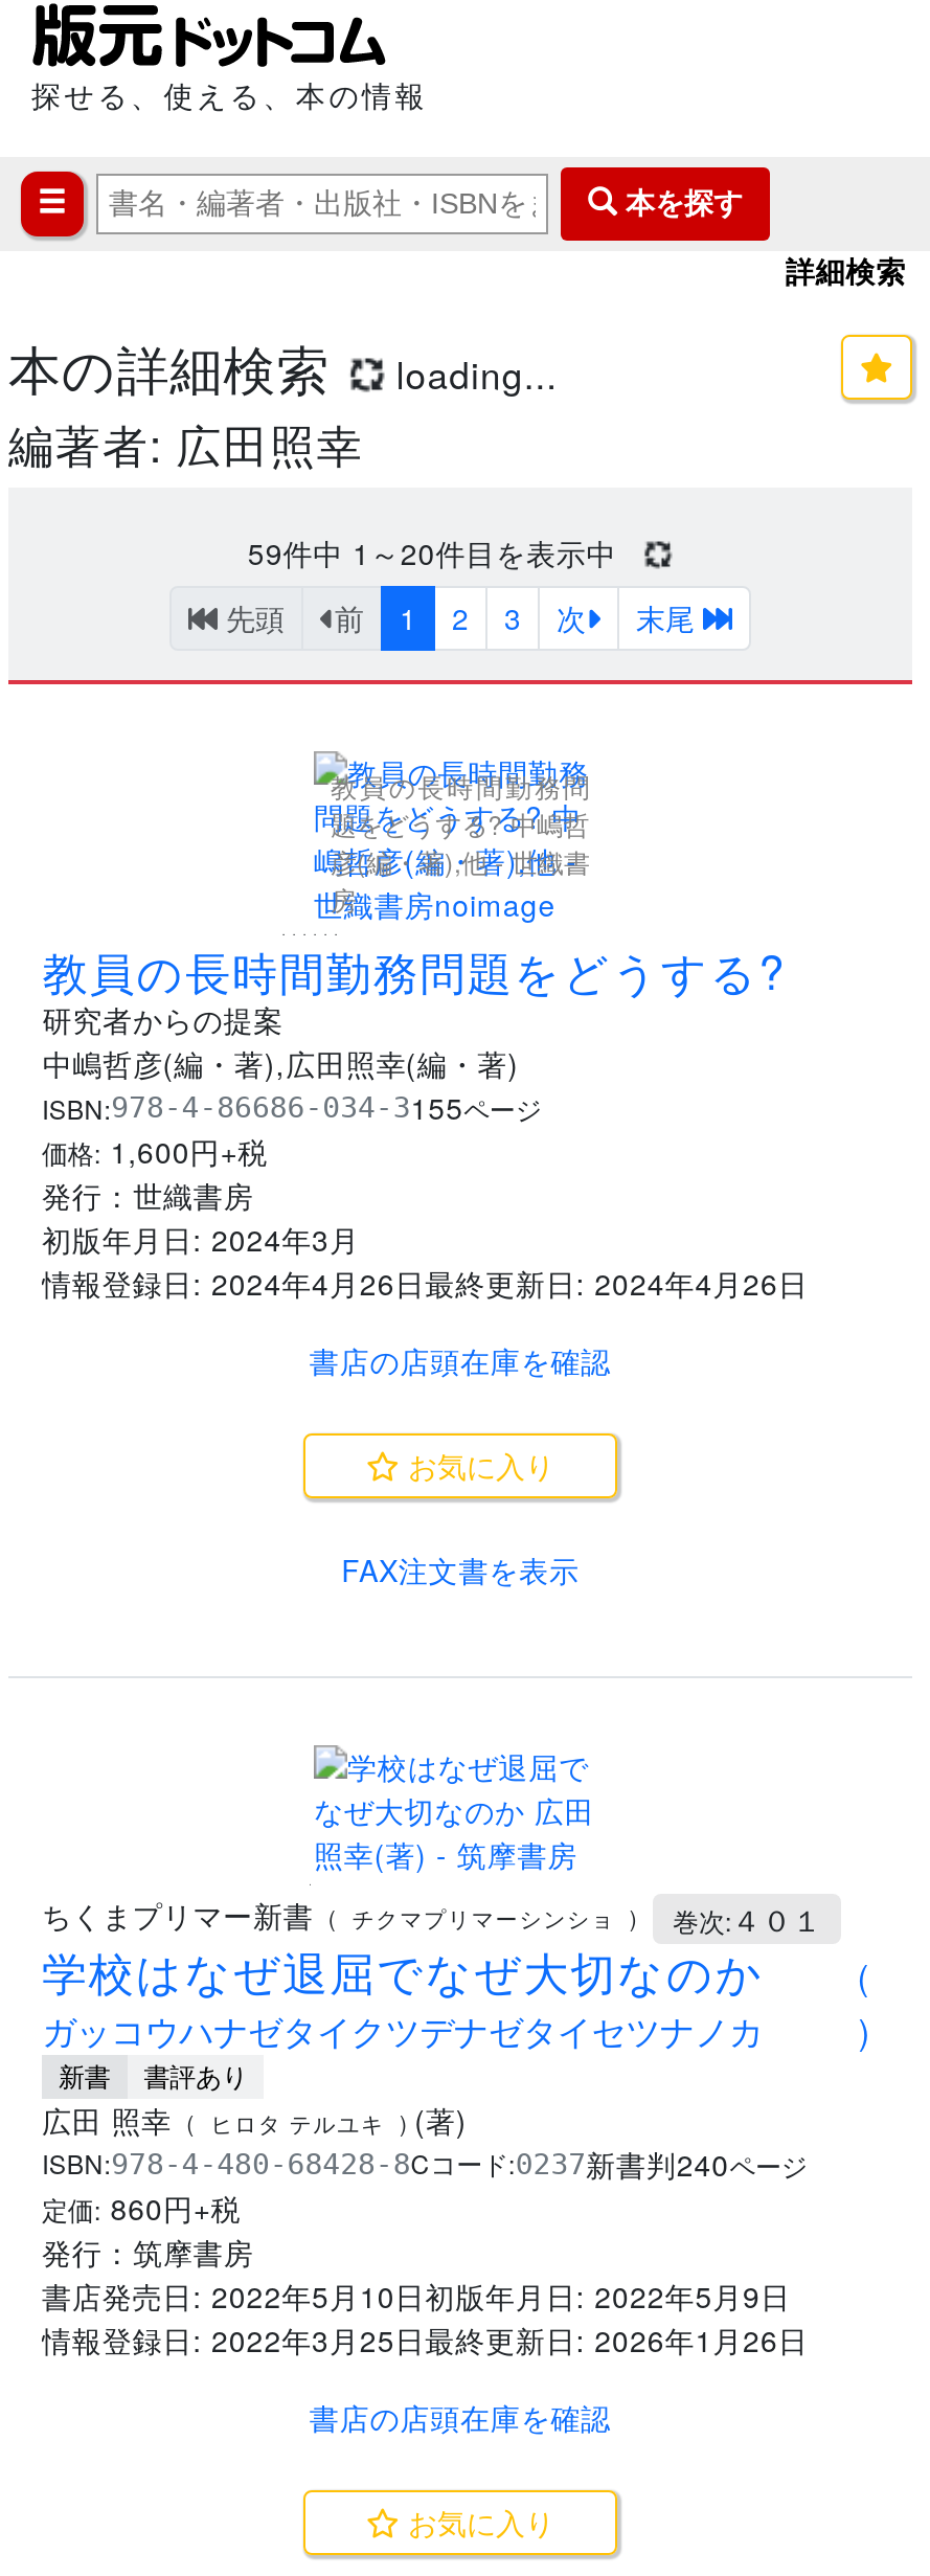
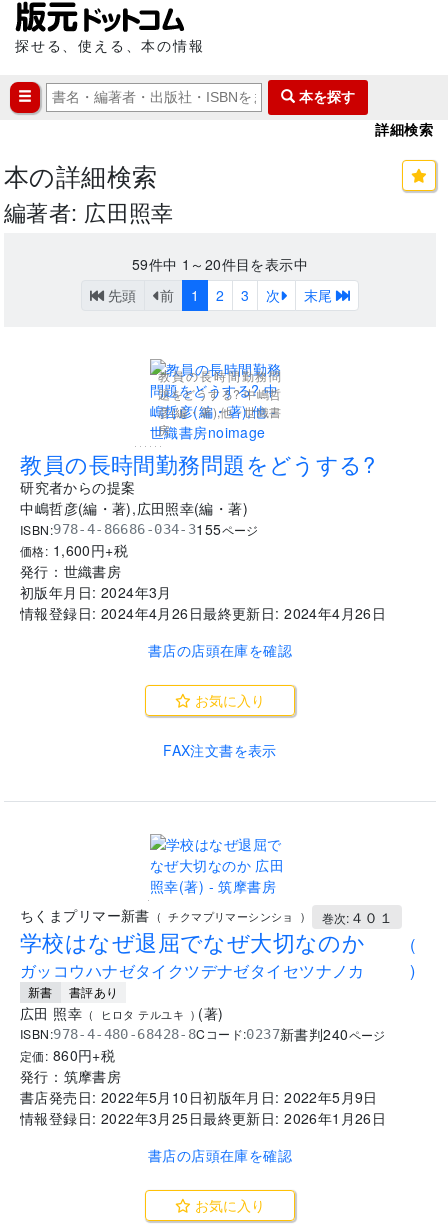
- loading...
